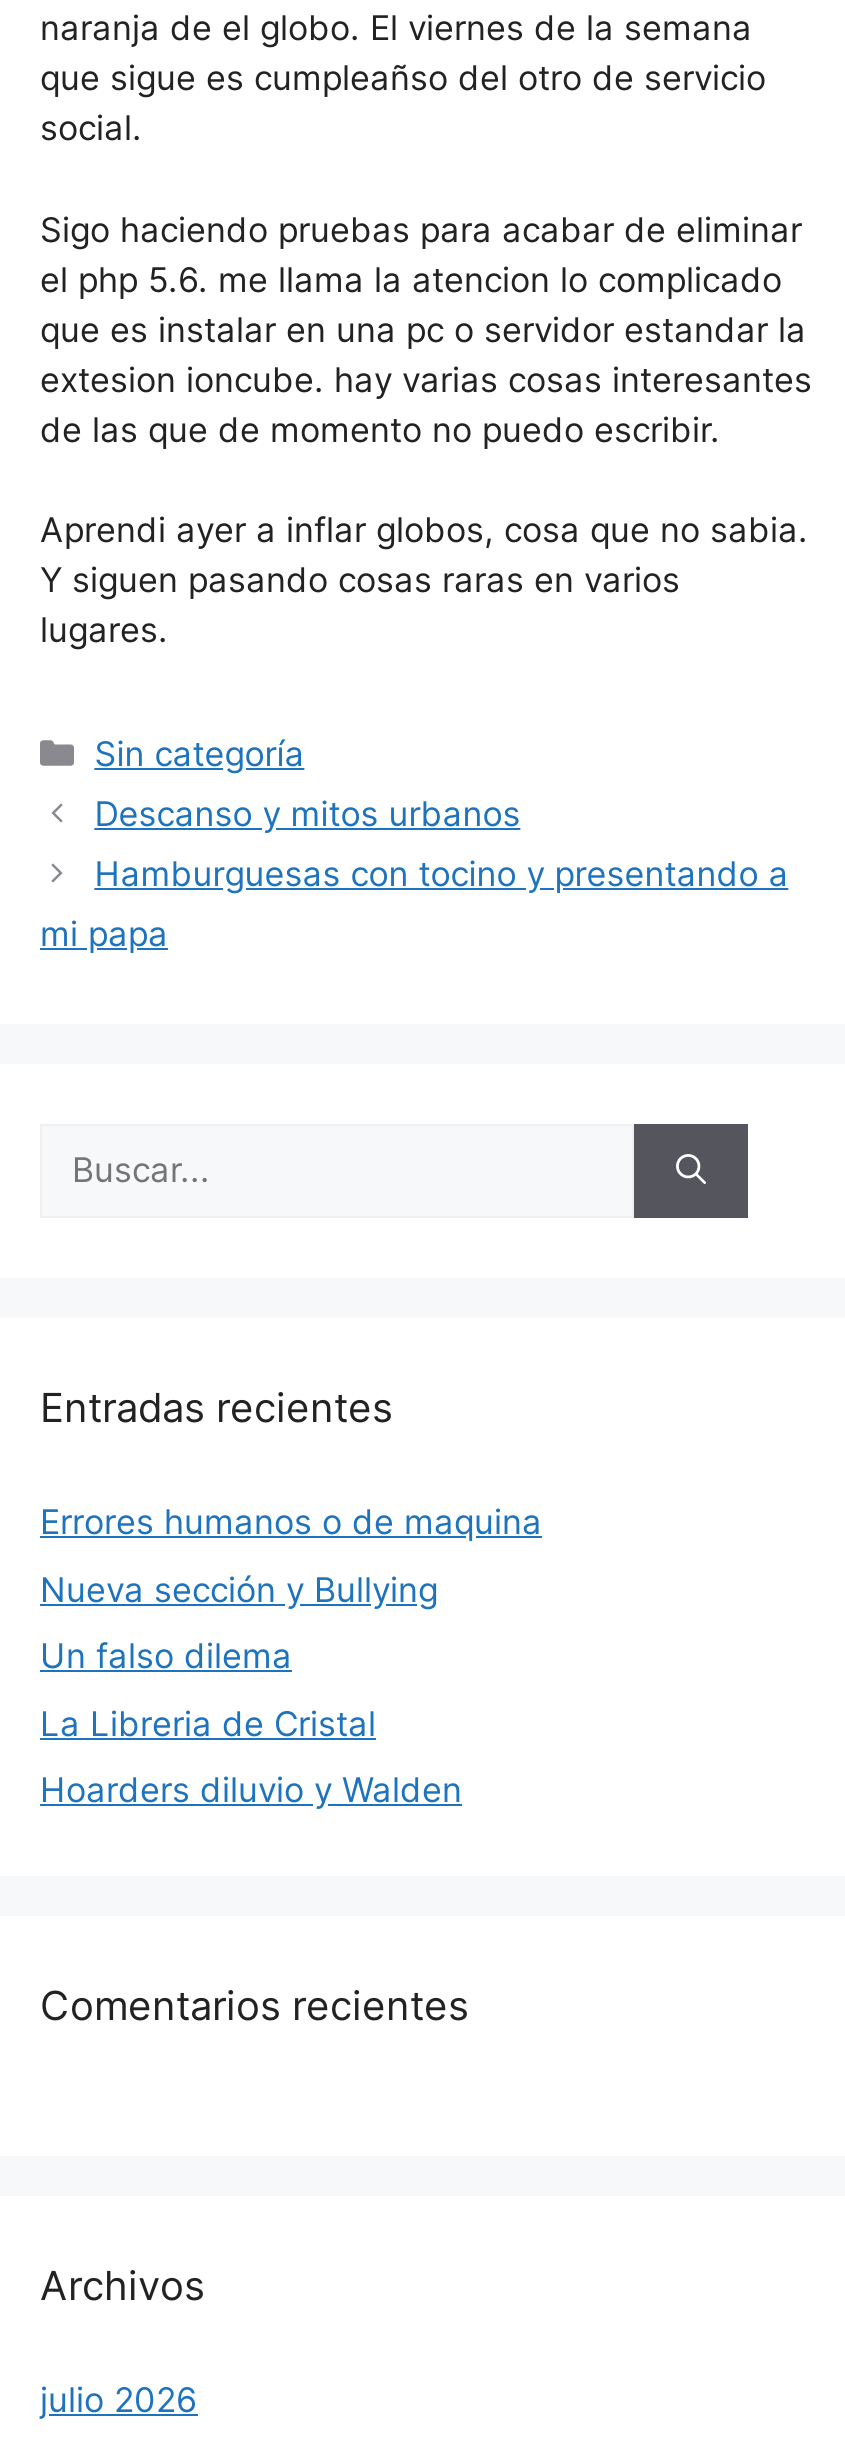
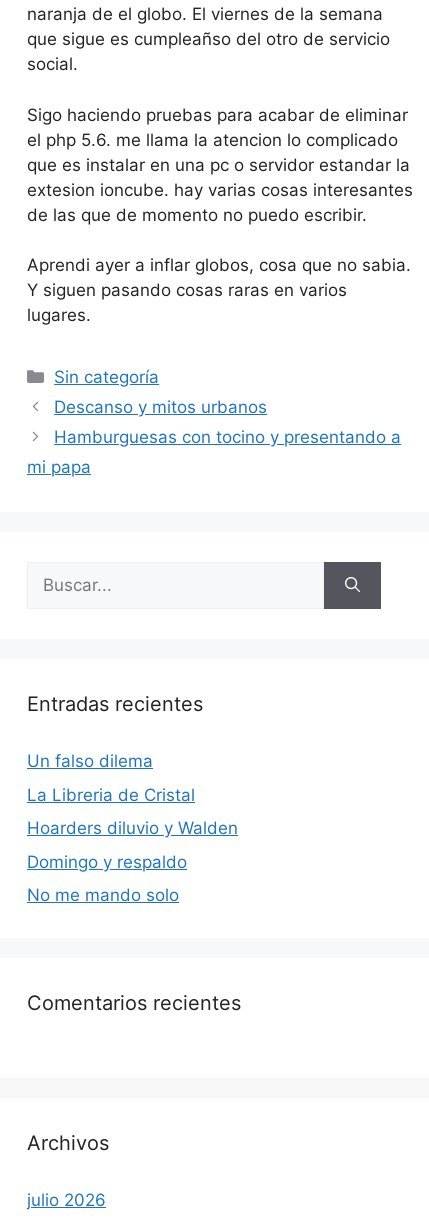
- Errores humanos o de maquina
- Nueva sección y Bullying

moved up: Un falso dilema | La Libreria de Cristal | Hoarders diluvio y Walden

+ Domingo y respaldo
+ No me mando solo
